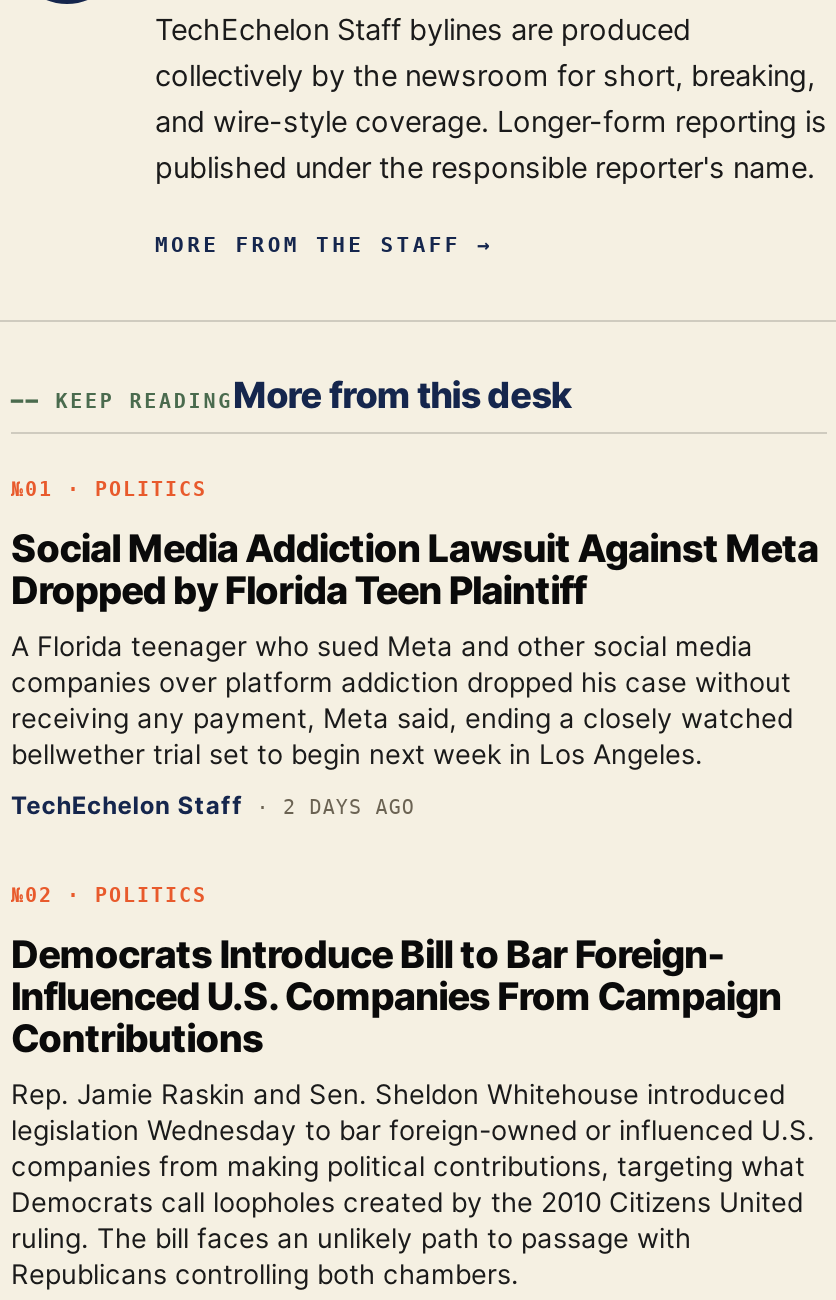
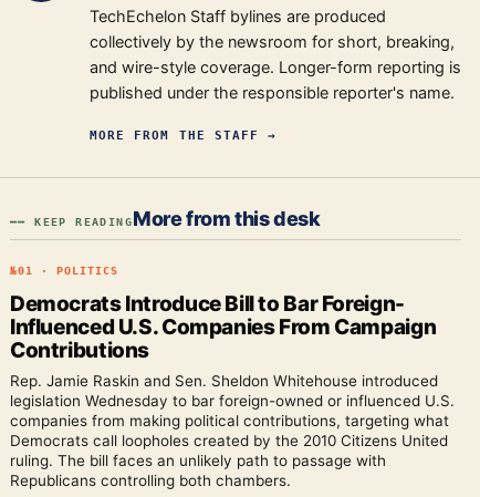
- Social Media Addiction Lawsuit Against Meta
- Dropped by Florida Teen Plaintiff
- A Florida teenager who sued Meta and other social media
- companies over platform addiction dropped his case without
- receiving any payment, Meta said, ending a closely watched
- bellwether trial set to begin next week in Los Angeles.
- TechEchelon Staff · 2 DAYS AGO
- №02 · POLITICS
